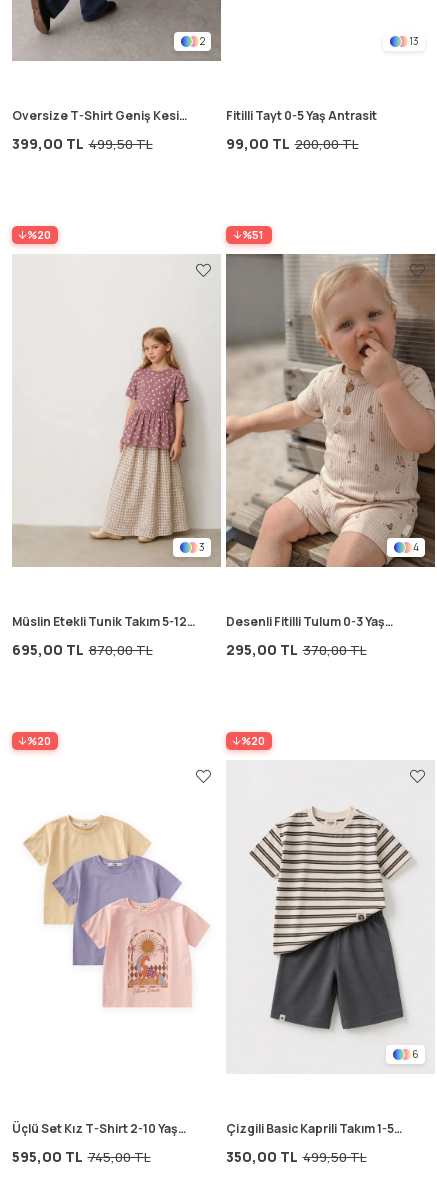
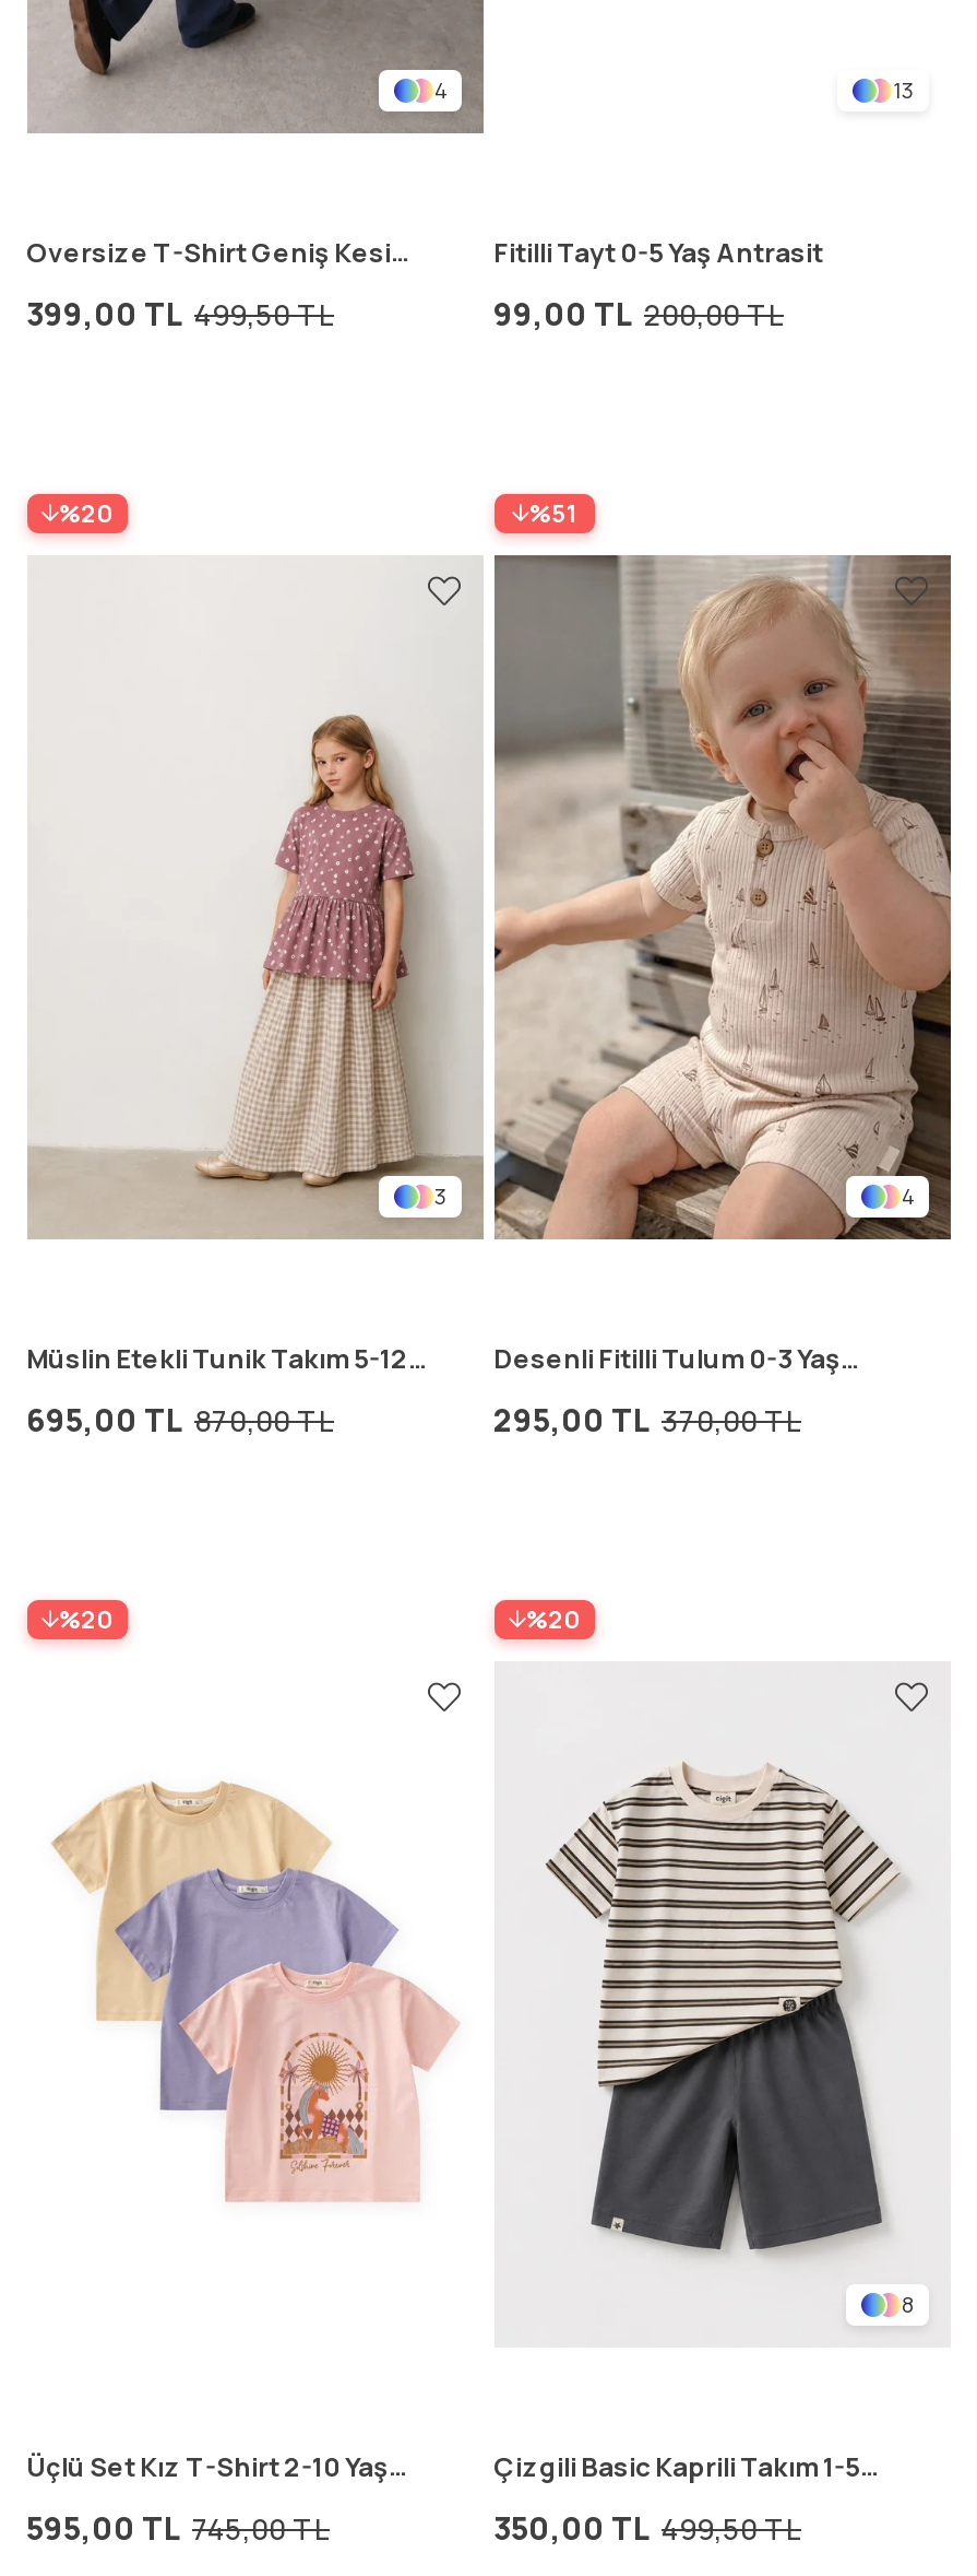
- 2
+ 4

- 6
+ 8
